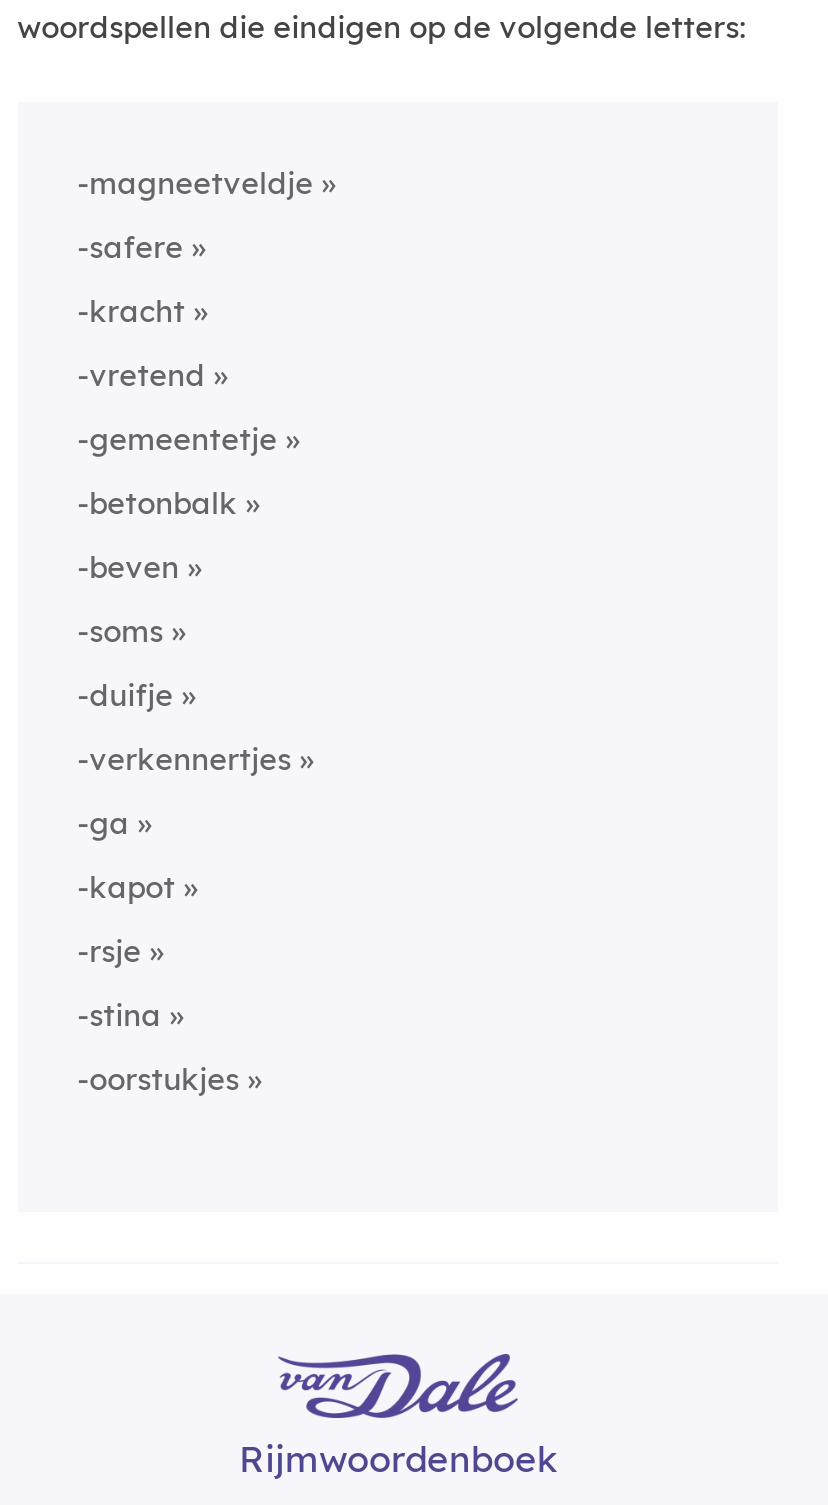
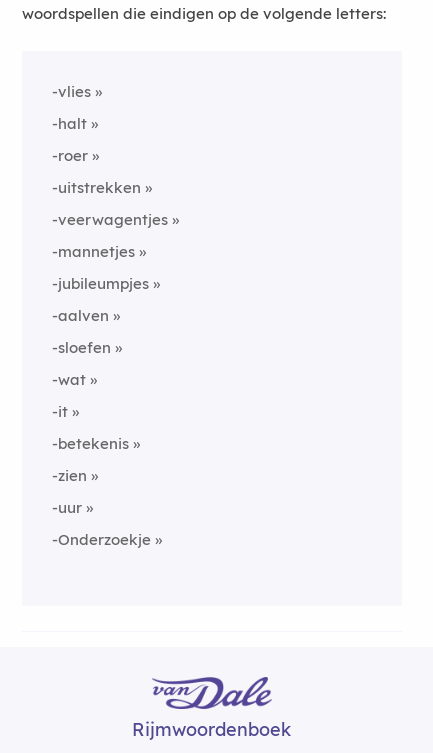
- -magneetveldje
+ -vlies

- -safere
+ -halt

- -kracht
+ -roer

- -vretend
+ -uitstrekken

- -gemeentetje
+ -veerwagentjes

- -betonbalk
+ -mannetjes

- -beven
+ -jubileumpjes

- -soms
+ -aalven

- -duifje
+ -sloefen

- -verkennertjes
+ -wat

- -ga
+ -it

- -kapot
+ -betekenis

- -rsje
+ -zien

- -stina
+ -uur

- -oorstukjes
+ -Onderzoekje
